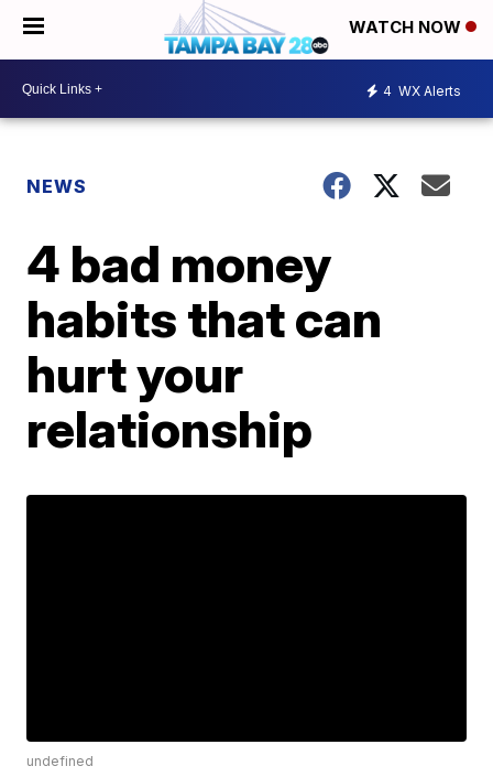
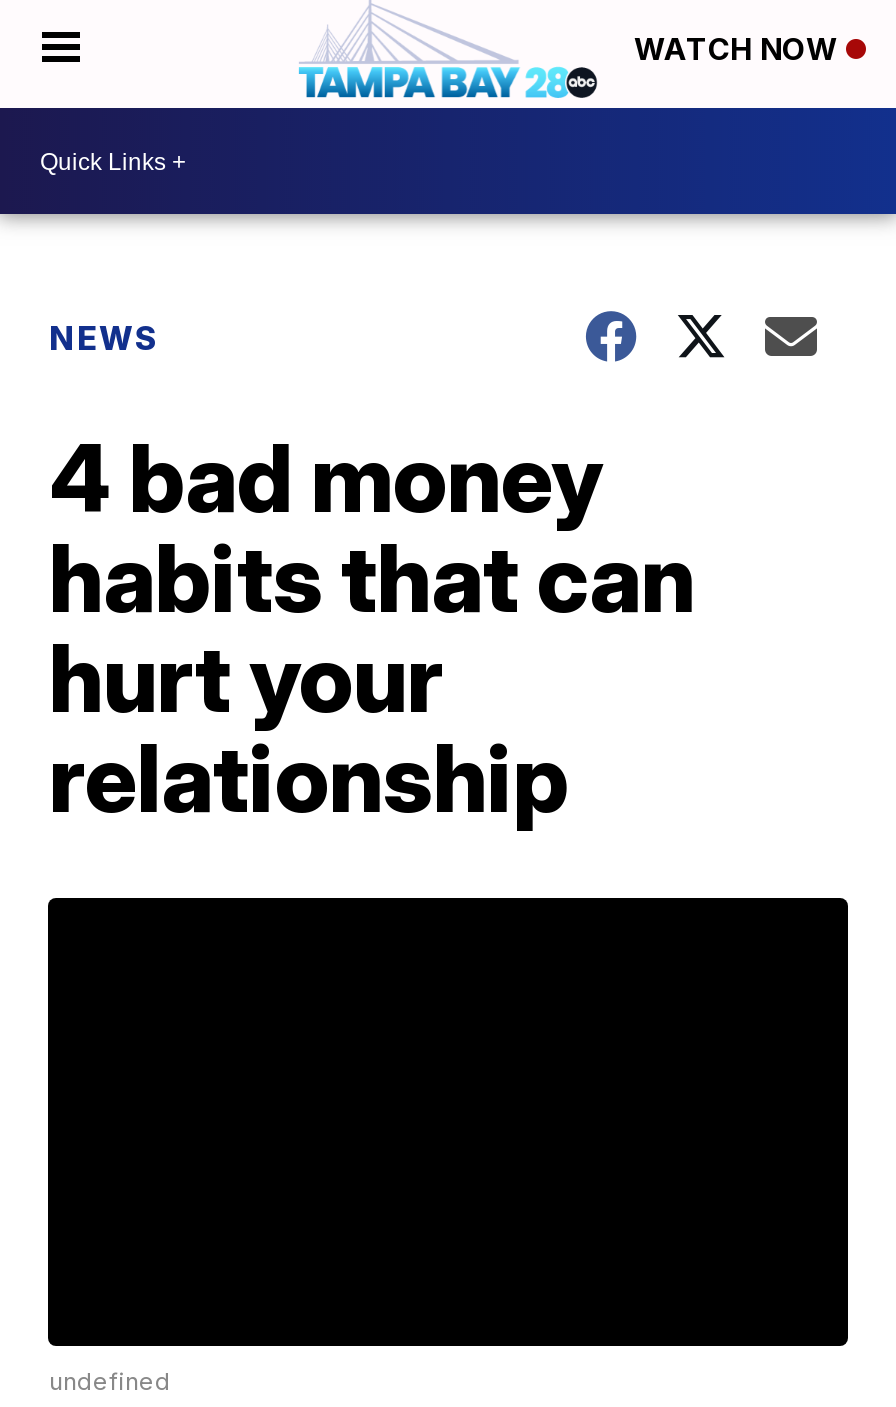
- 4 WX Alerts
